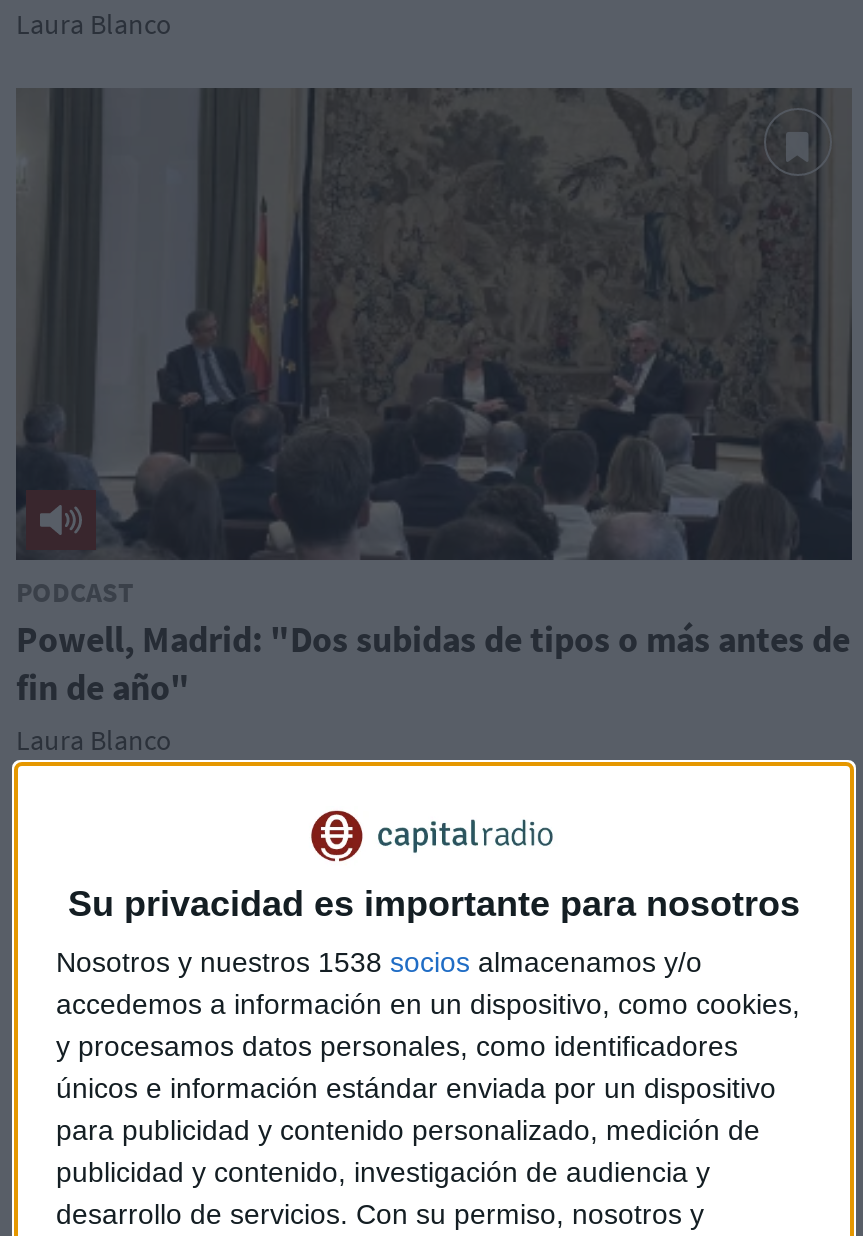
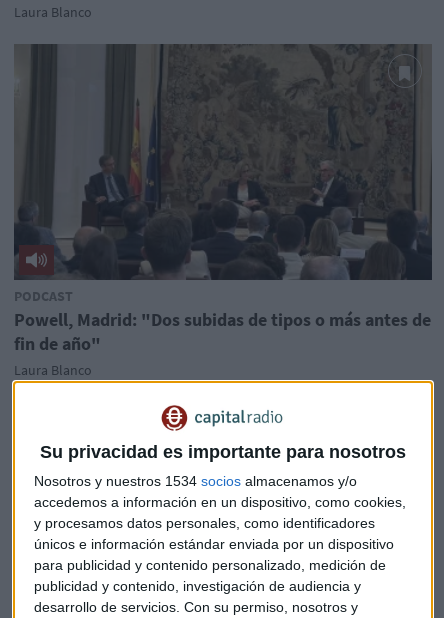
- Nosotros y nuestros 1538 socios almacenamos y/o
+ Nosotros y nuestros 1534 socios almacenamos y/o
